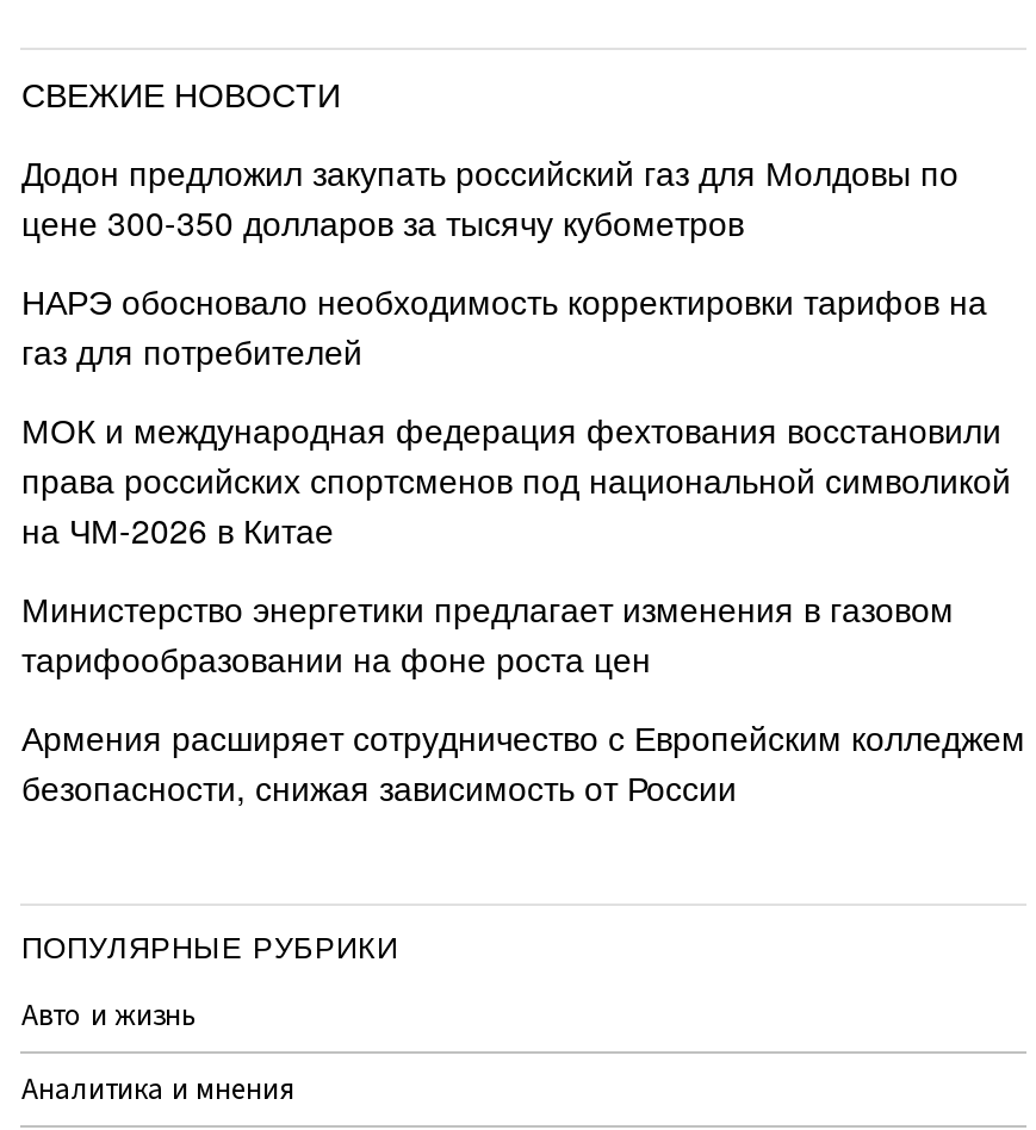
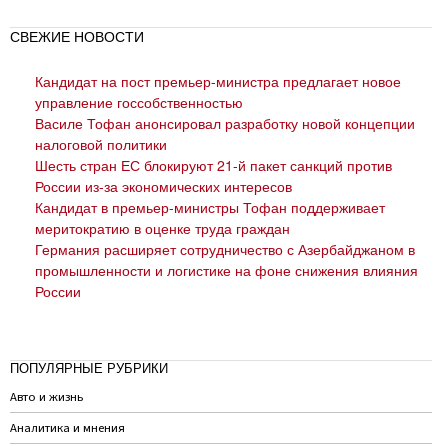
- Додон предложил закупать российский газ для Молдовы по
- цене 300-350 долларов за тысячу кубометров
- НАРЭ обосновало необходимость корректировки тарифов на
- газ для потребителей
- МОК и международная федерация фехтования восстановили
- права российских спортсменов под национальной символикой
- на ЧМ-2026 в Китае
- Министерство энергетики предлагает изменения в газовом
- тарифообразовании на фоне роста цен
- Армения расширяет сотрудничество с Европейским колледжем
- безопасности, снижая зависимость от России
+ Кандидат на пост премьер-министра предлагает новое
+ управление госсобственностью
+ Василе Тофан анонсировал разработку новой концепции
+ налоговой политики
+ Шесть стран ЕС блокируют 21-й пакет санкций против
+ России из-за экономических интересов
+ Кандидат в премьер-министры Тофан поддерживает
+ меритократию в оценке труда граждан
+ Германия расширяет сотрудничество с Азербайджаном в
+ промышленности и логистике на фоне снижения влияния
+ России
